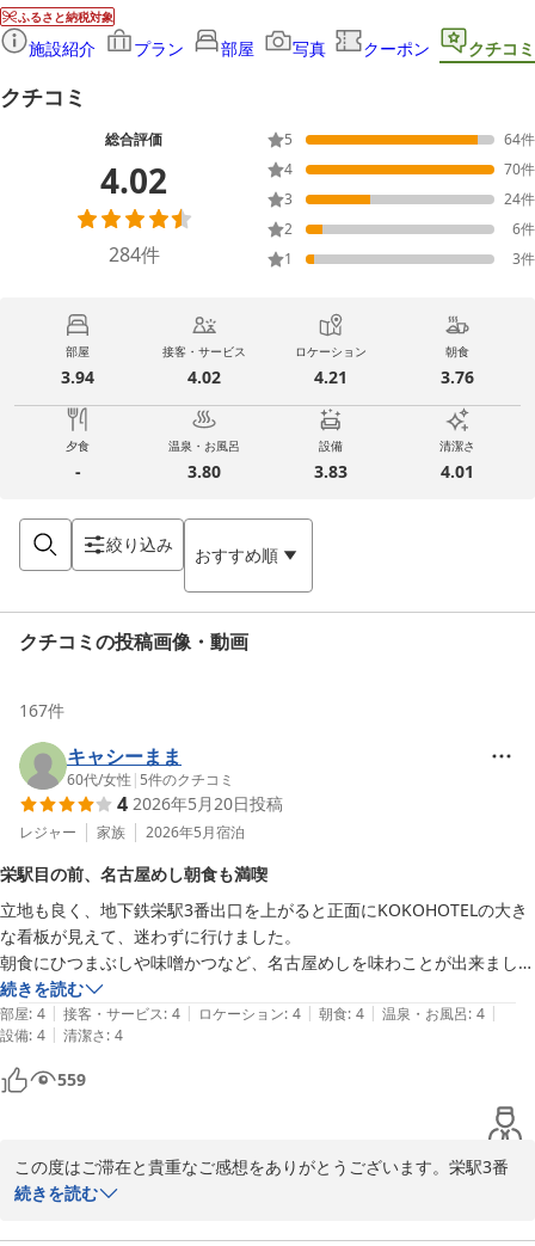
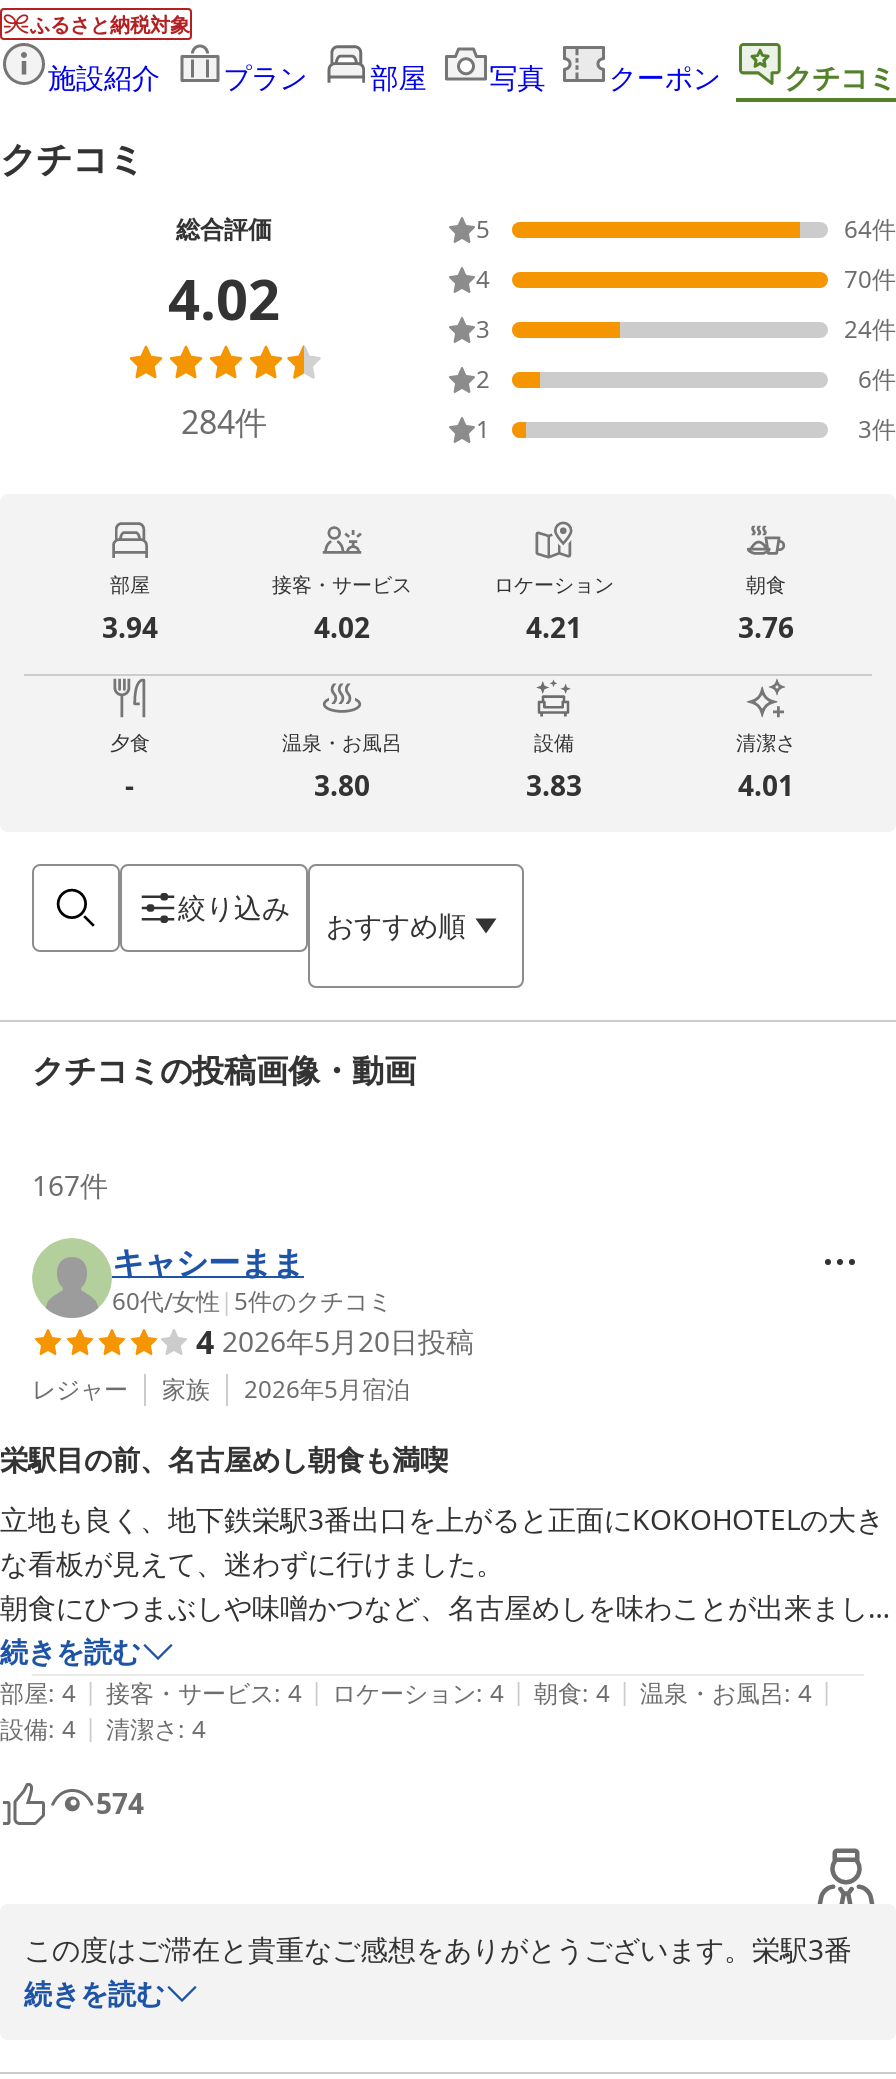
- 559
+ 574
